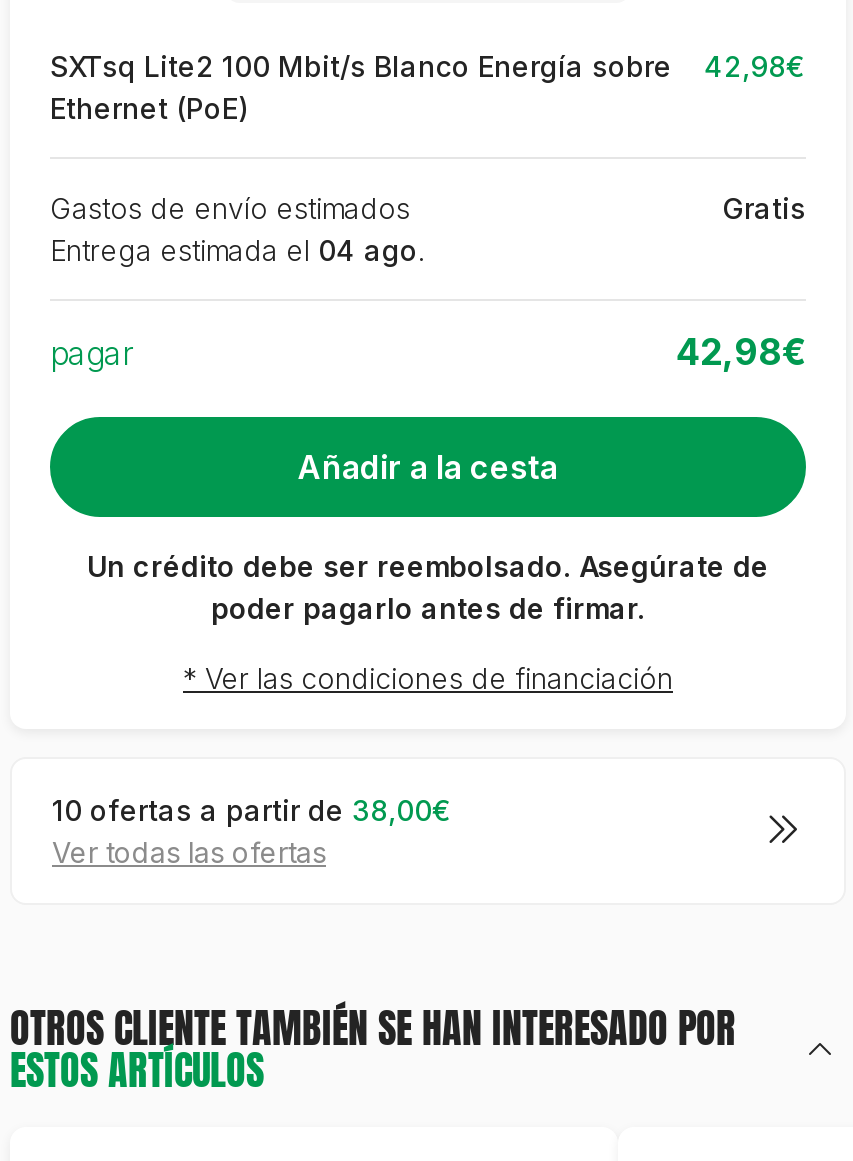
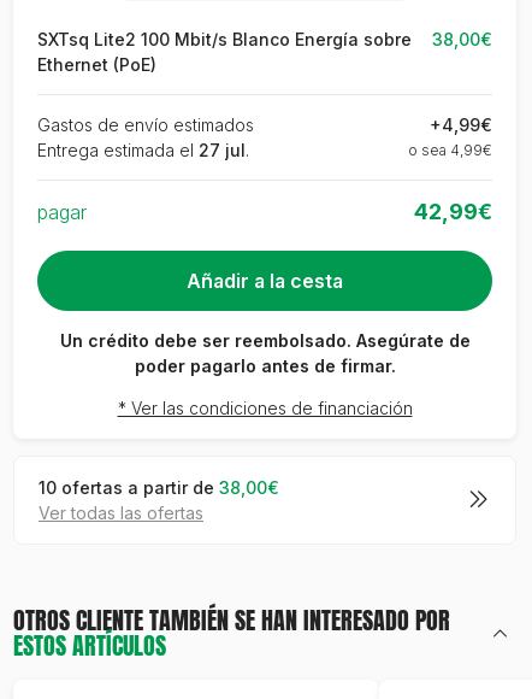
- SXTsq Lite2 100 Mbit/s Blanco Energía sobre 42,98€
+ SXTsq Lite2 100 Mbit/s Blanco Energía sobre 38,00€

- Gratis
- Entrega estimada el 04 ago.
+ +4,99€
+ Entrega estimada el 27 jul.
+ o sea 4,99€

- 42,98€
+ 42,99€
